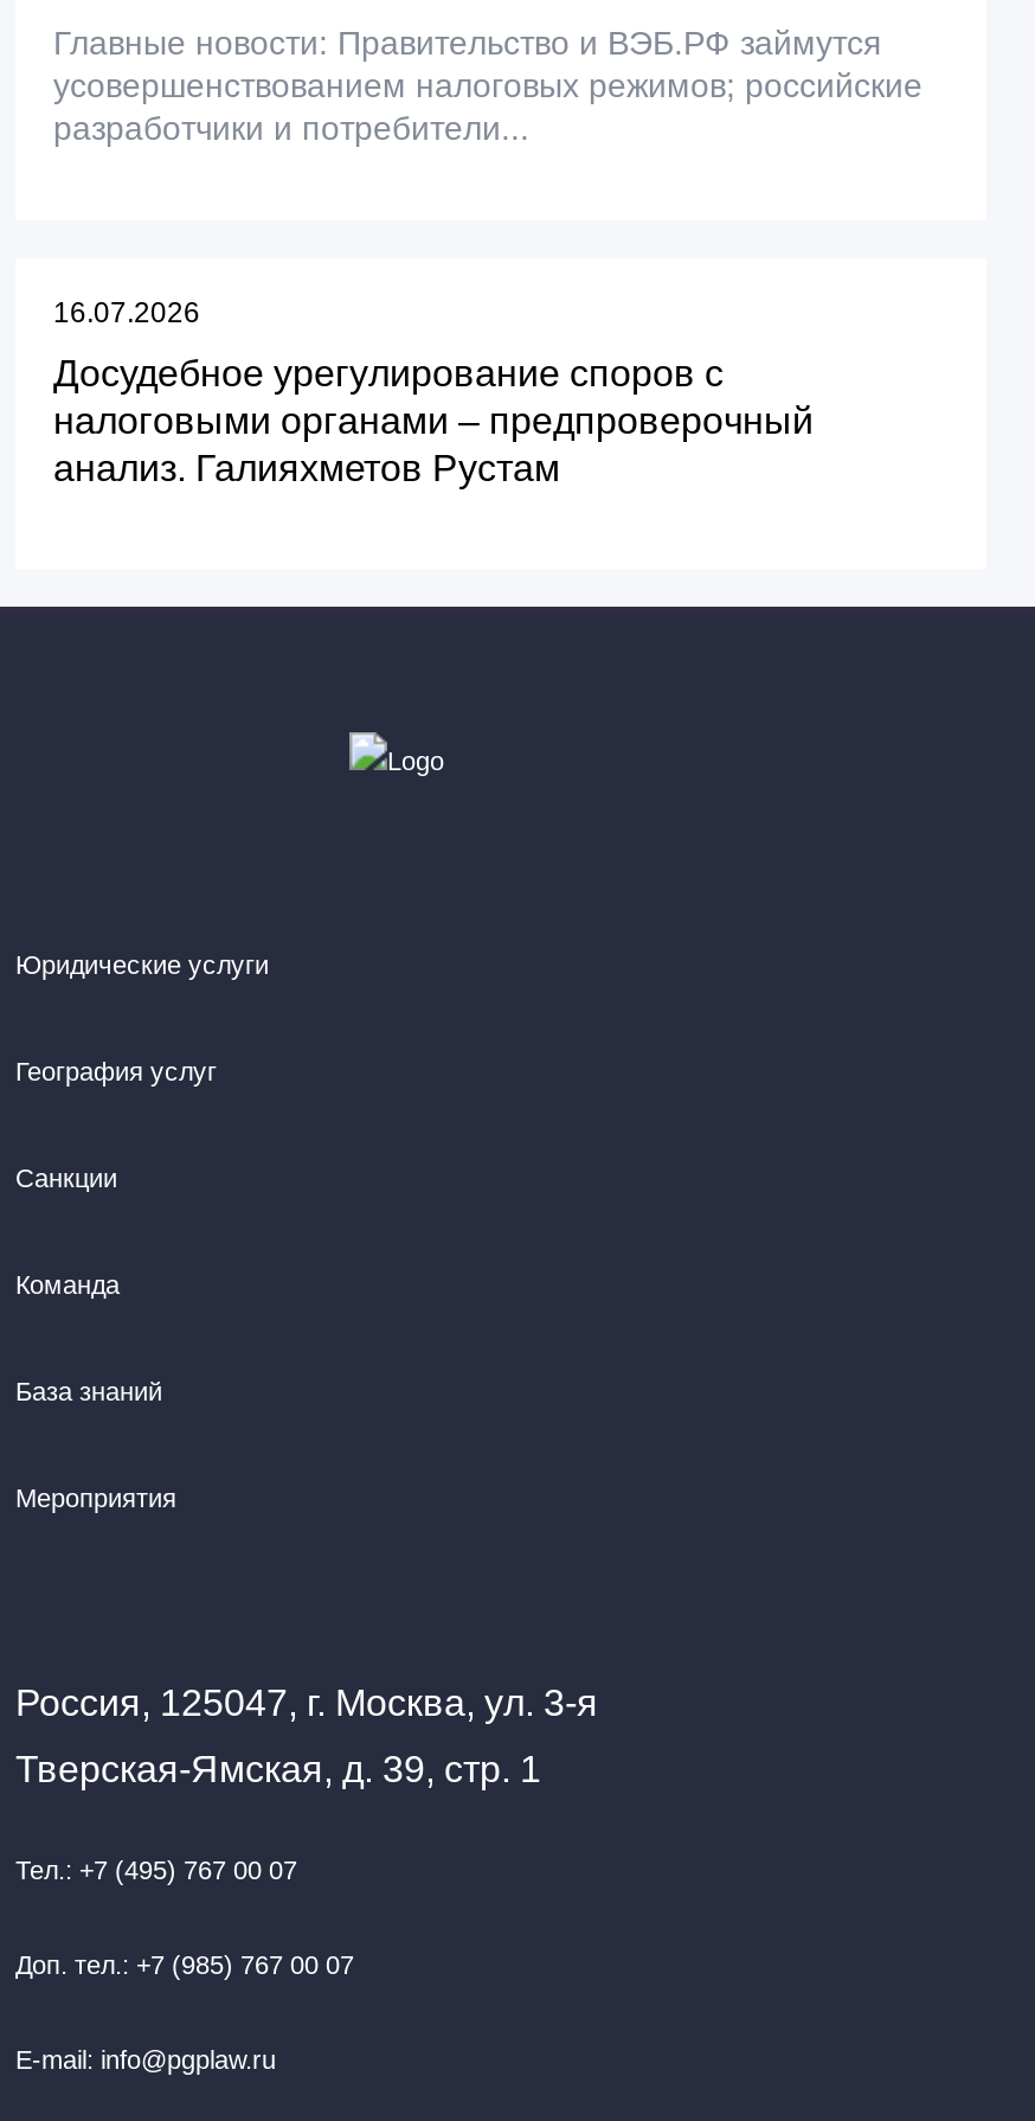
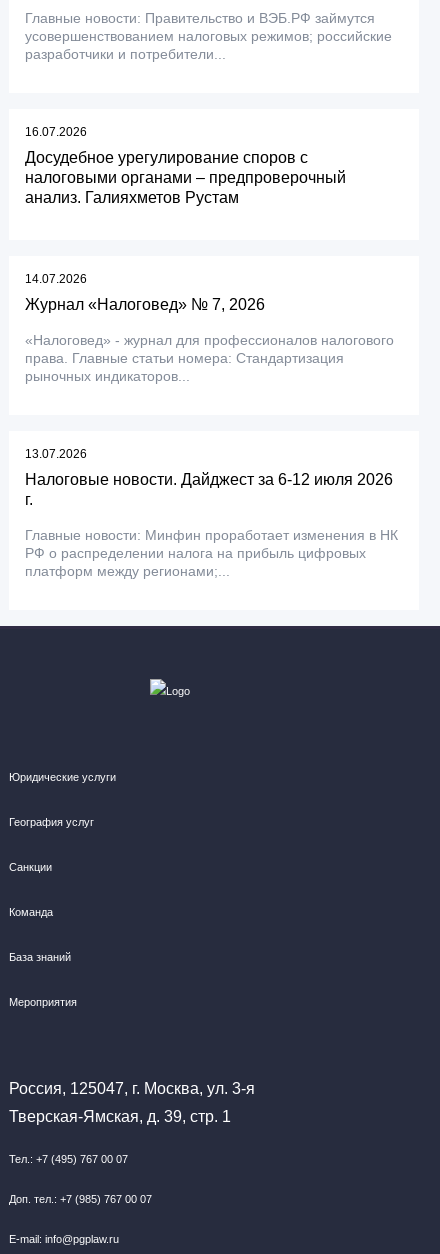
+ 14.07.2026
+ Журнал «Налоговед» № 7, 2026
+ «Налоговед» - журнал для профессионалов налогового
+ права. Главные статьи номера: Стандартизация
+ рыночных индикаторов...

+ 13.07.2026
+ Налоговые новости. Дайджест за 6-12 июля 2026
+ г.
+ Главные новости: Минфин проработает изменения в НК
+ РФ о распределении налога на прибыль цифровых
+ платформ между регионами;...
